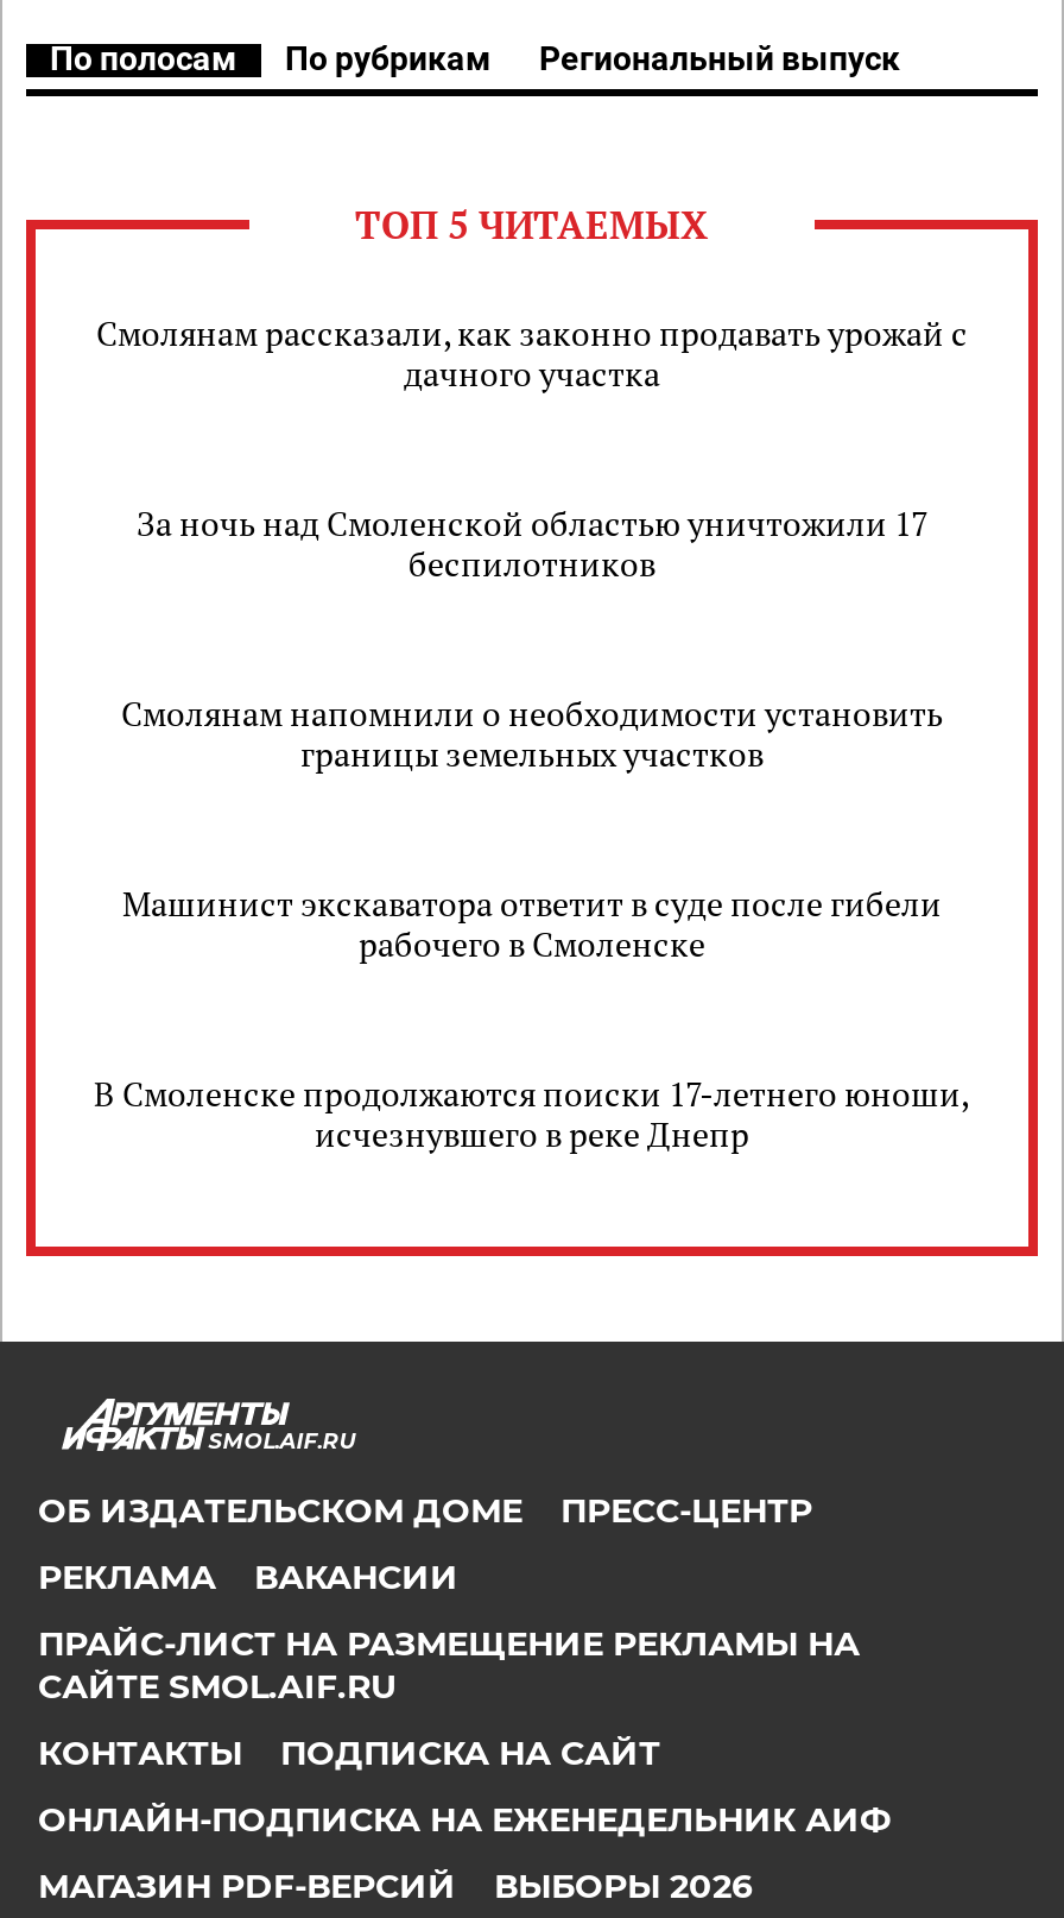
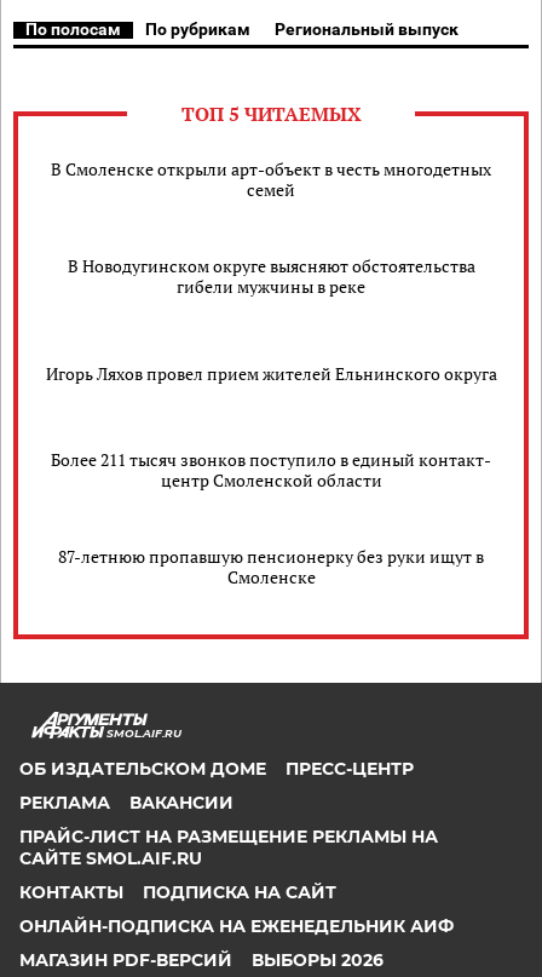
- Смолянам рассказали, как законно продавать урожай с
- дачного участка
+ В Смоленске открыли арт-объект в честь многодетных
+ семей

- За ночь над Смоленской областью уничтожили 17
- беспилотников
+ В Новодугинском округе выясняют обстоятельства
+ гибели мужчины в реке

- Смолянам напомнили о необходимости установить
- границы земельных участков
+ Игорь Ляхов провел прием жителей Ельнинского округа

- Машинист экскаватора ответит в суде после гибели
- рабочего в Смоленске
+ Более 211 тысяч звонков поступило в единый контакт-
+ центр Смоленской области

- В Смоленске продолжаются поиски 17-летнего юноши,
- исчезнувшего в реке Днепр
+ 87-летнюю пропавшую пенсионерку без руки ищут в
+ Смоленске
